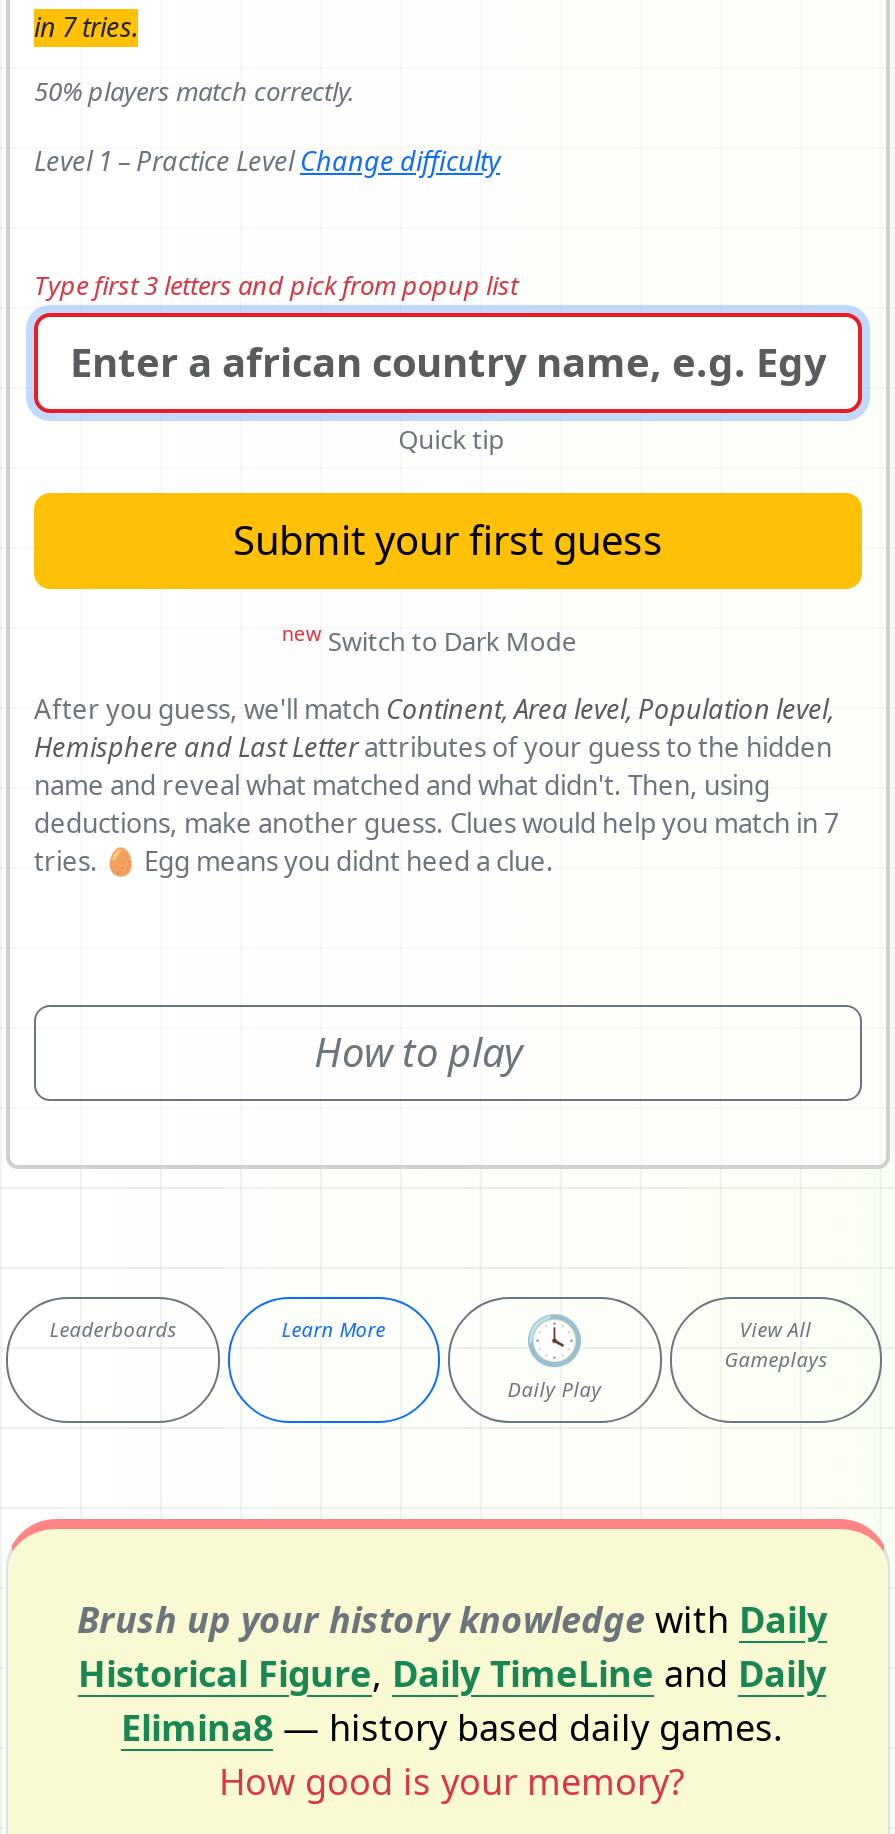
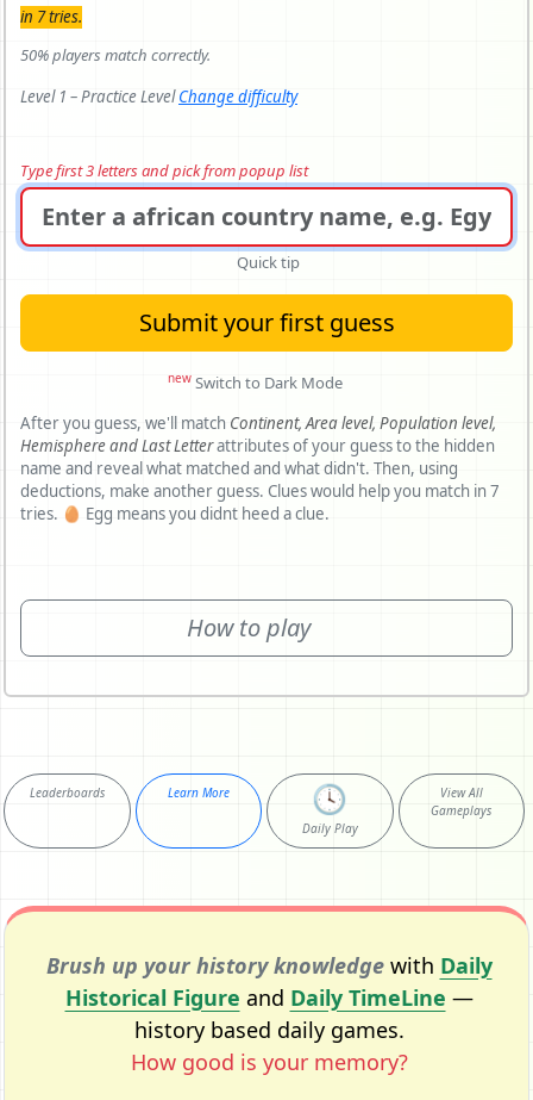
- Historical Figure, Daily TimeLine and Daily
- Elimina8 — history based daily games.
+ Historical Figure and Daily TimeLine —
+ history based daily games.
